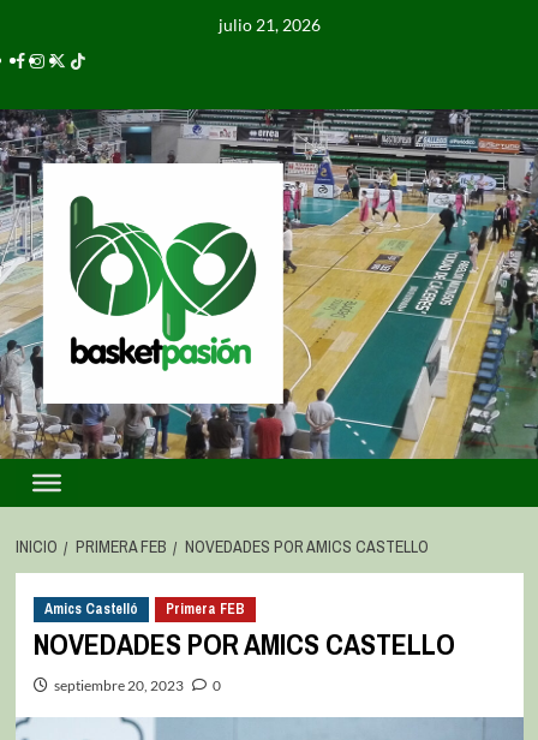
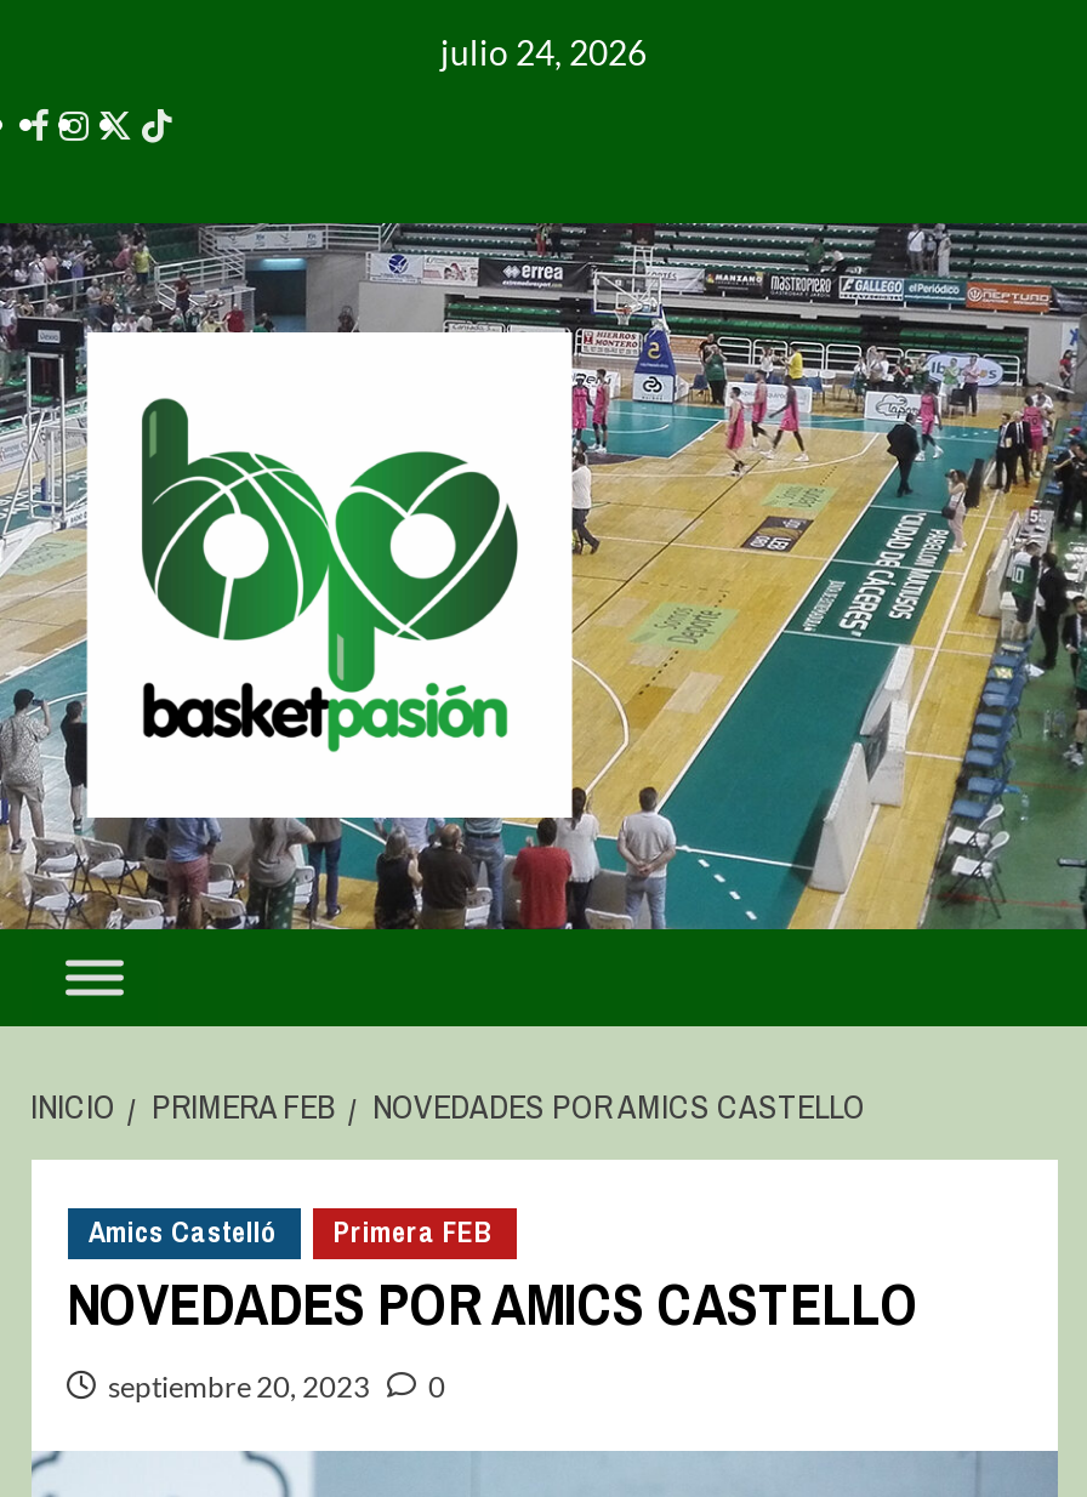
- julio 21, 2026
+ julio 24, 2026
